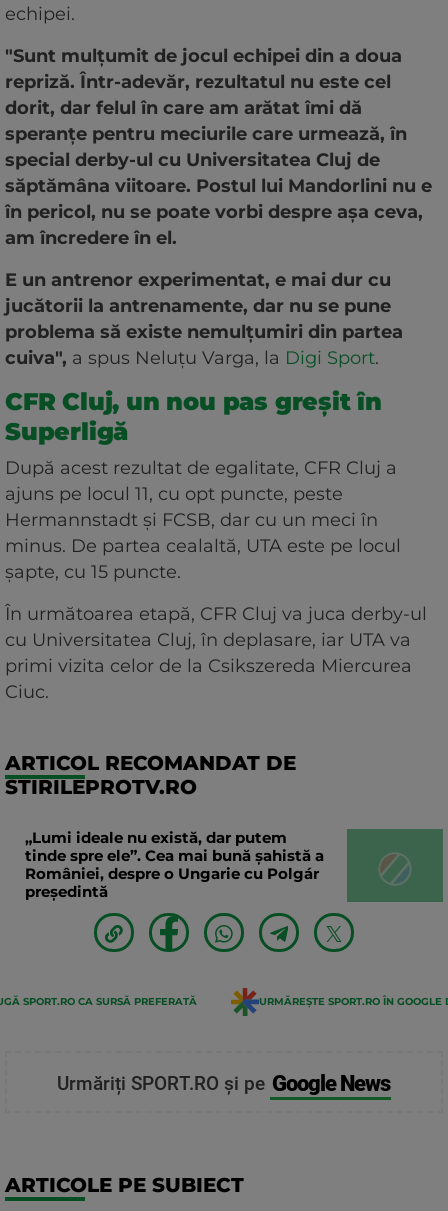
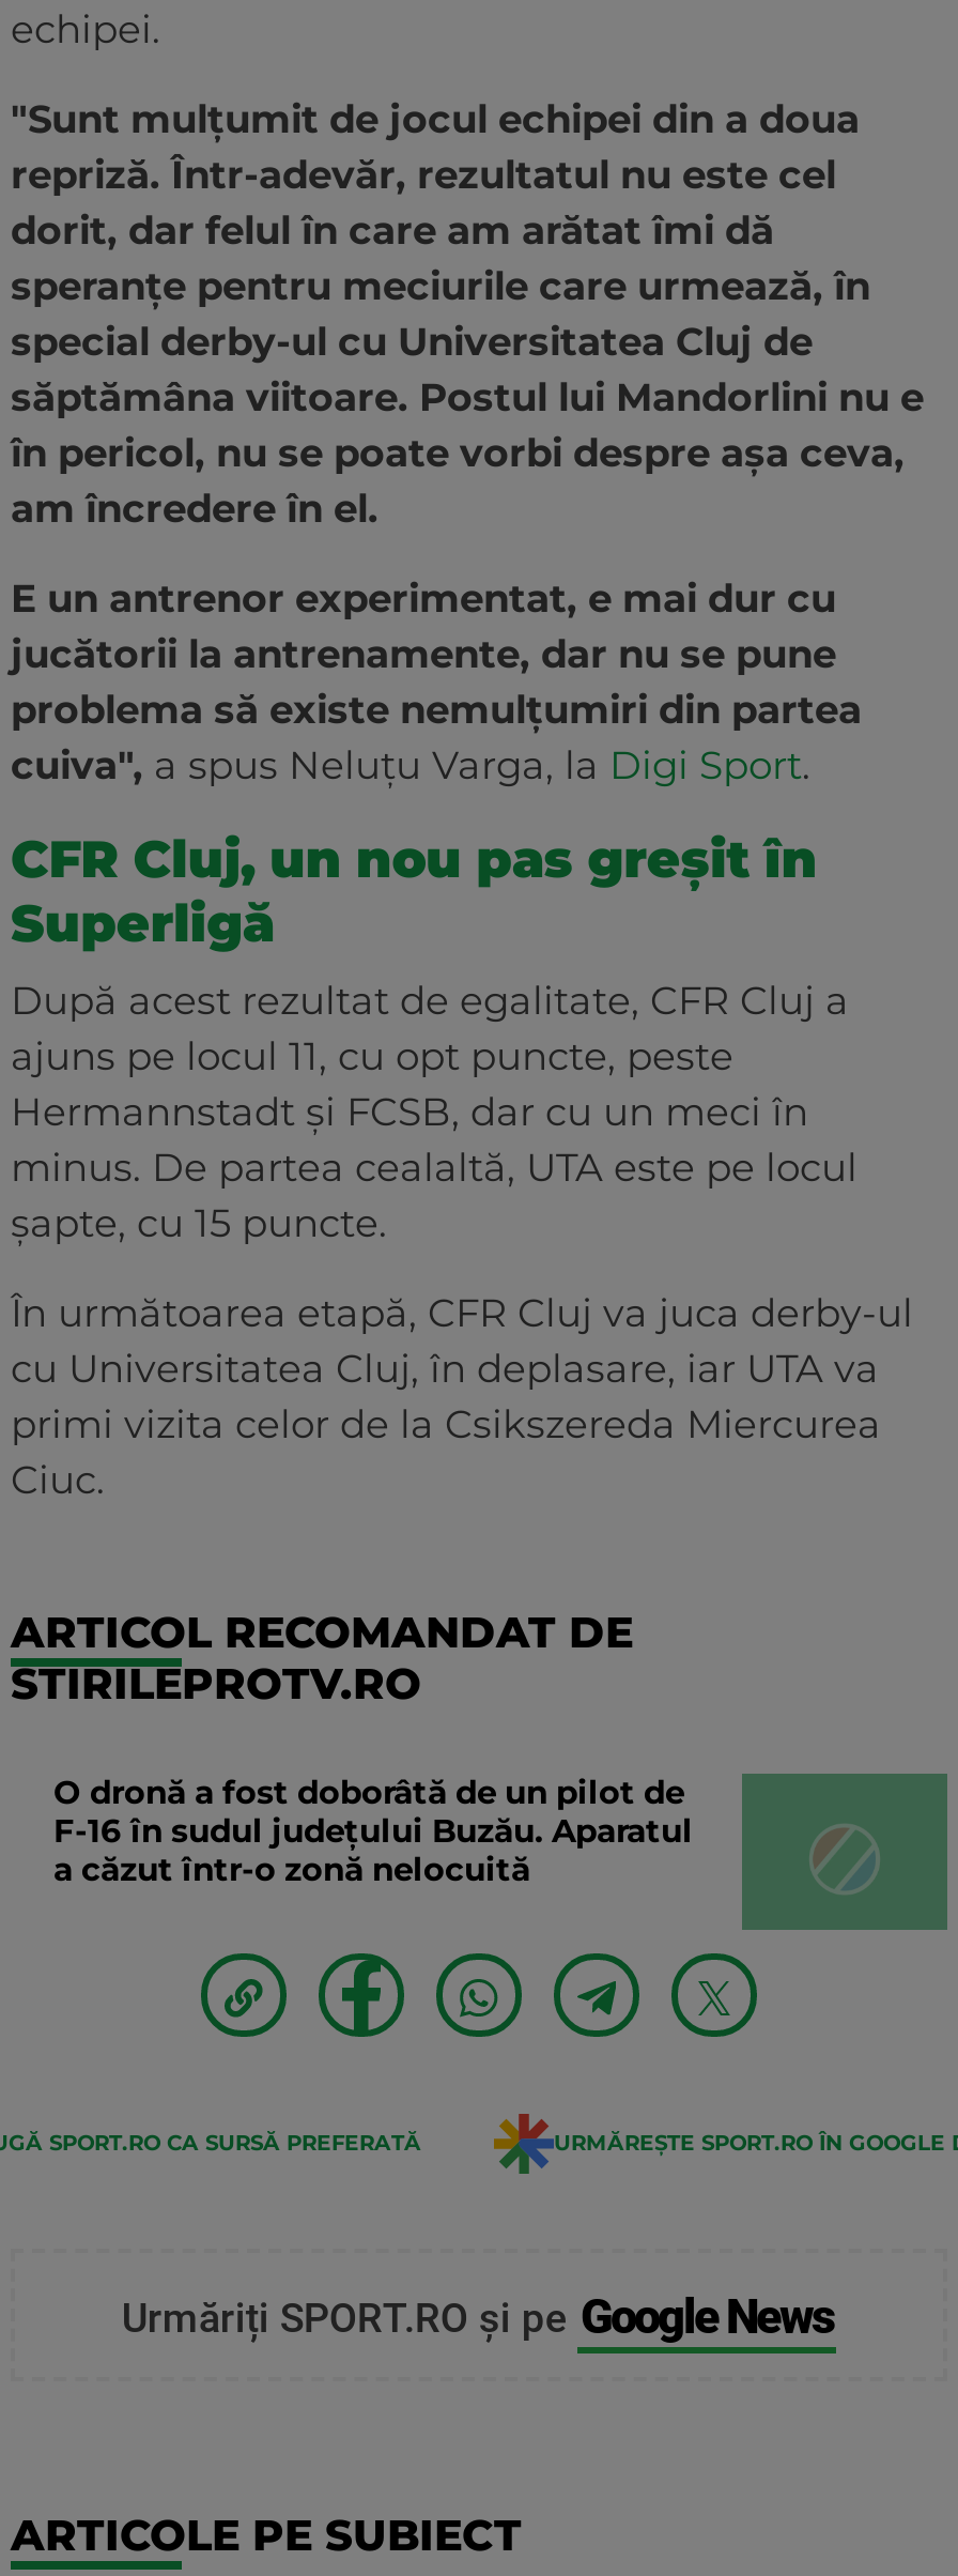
- „Lumi ideale nu există, dar putem
- tinde spre ele”. Cea mai bună șahistă a
- României, despre o Ungarie cu Polgár
- președintă
+ O dronă a fost doborâtă de un pilot de
+ F-16 în sudul județului Buzău. Aparatul
+ a căzut într-o zonă nelocuită
